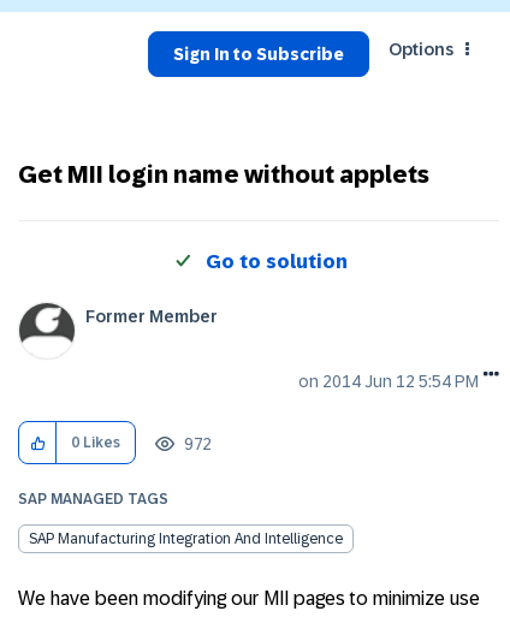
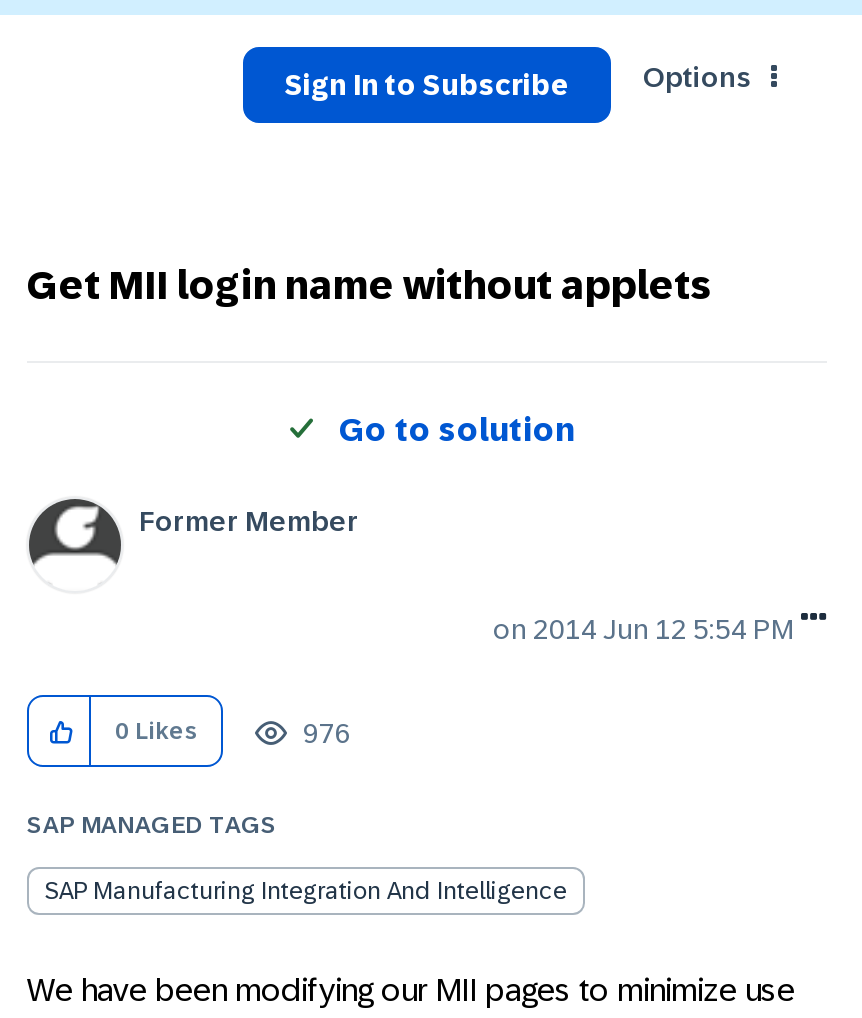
- 972
+ 976
